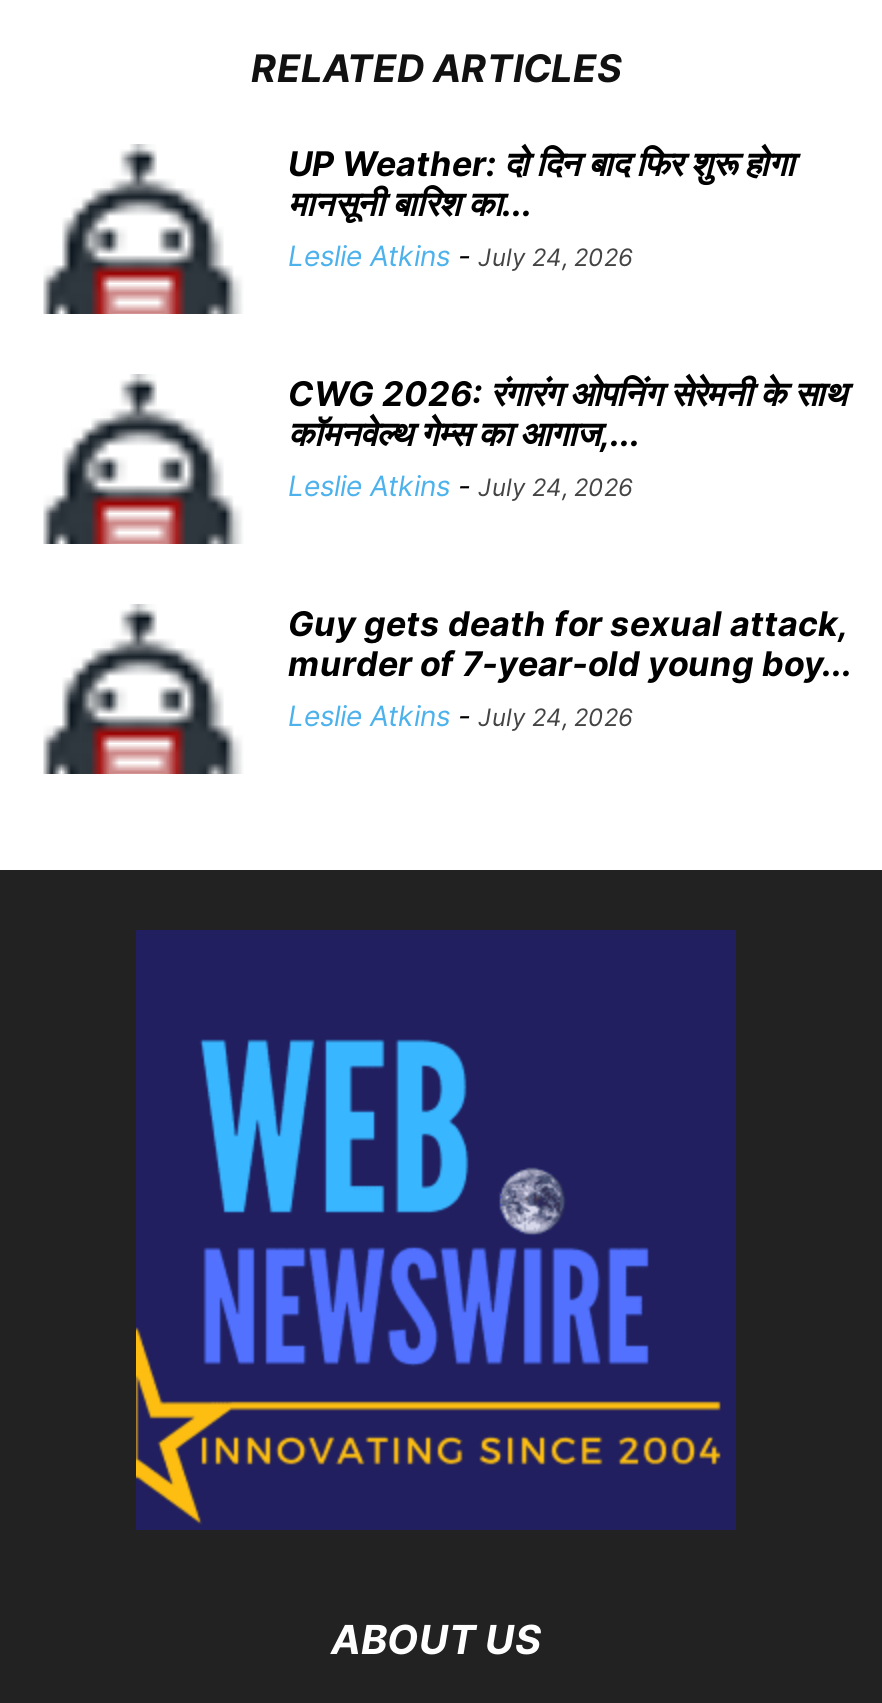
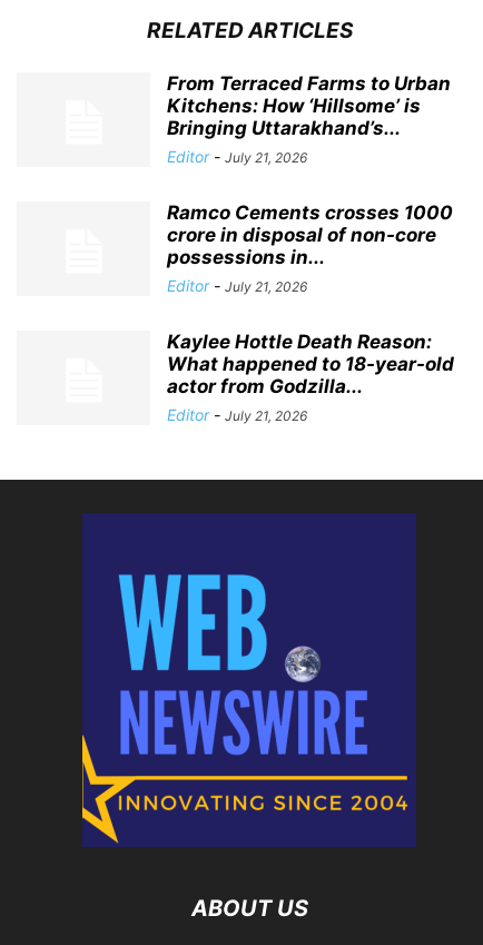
- [image]

- UP Weather: दो दिन बाद फिर शुरू होगा
- मानसूनी बारिश का...
- Leslie Atkins - July 24, 2026
+ From Terraced Farms to Urban
+ Kitchens: How ‘Hillsome’ is
+ Bringing Uttarakhand’s...
+ Editor - July 21, 2026

- [image]

- CWG 2026: रंगारंग ओपनिंग सेरेमनी के साथ
- कॉमनवेल्थ गेम्स का आगाज,...
- Leslie Atkins - July 24, 2026
+ Ramco Cements crosses 1000
+ crore in disposal of non-core
+ possessions in...
+ Editor - July 21, 2026

- [image]

- Guy gets death for sexual attack,
- murder of 7-year-old young boy...
- Leslie Atkins - July 24, 2026
+ Kaylee Hottle Death Reason:
+ What happened to 18-year-old
+ actor from Godzilla...
+ Editor - July 21, 2026
